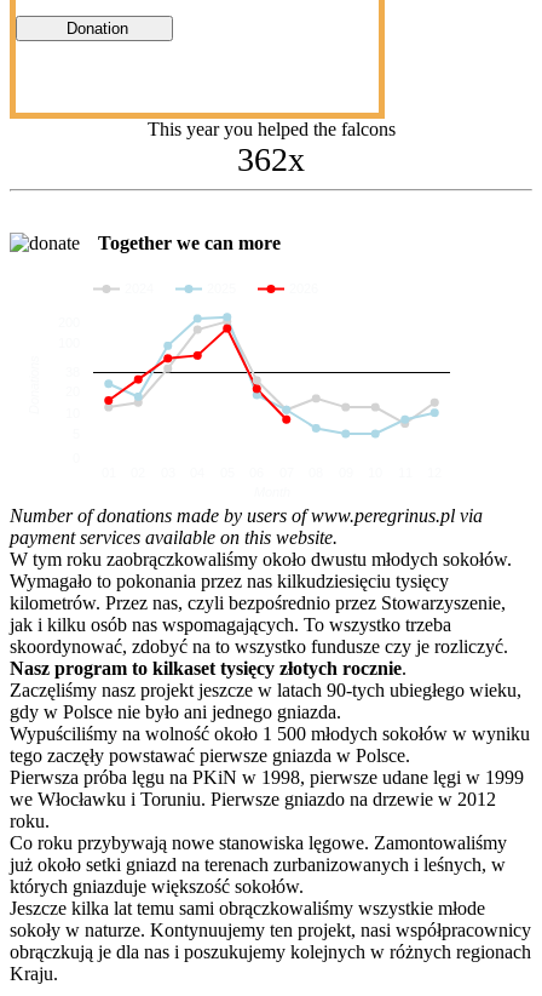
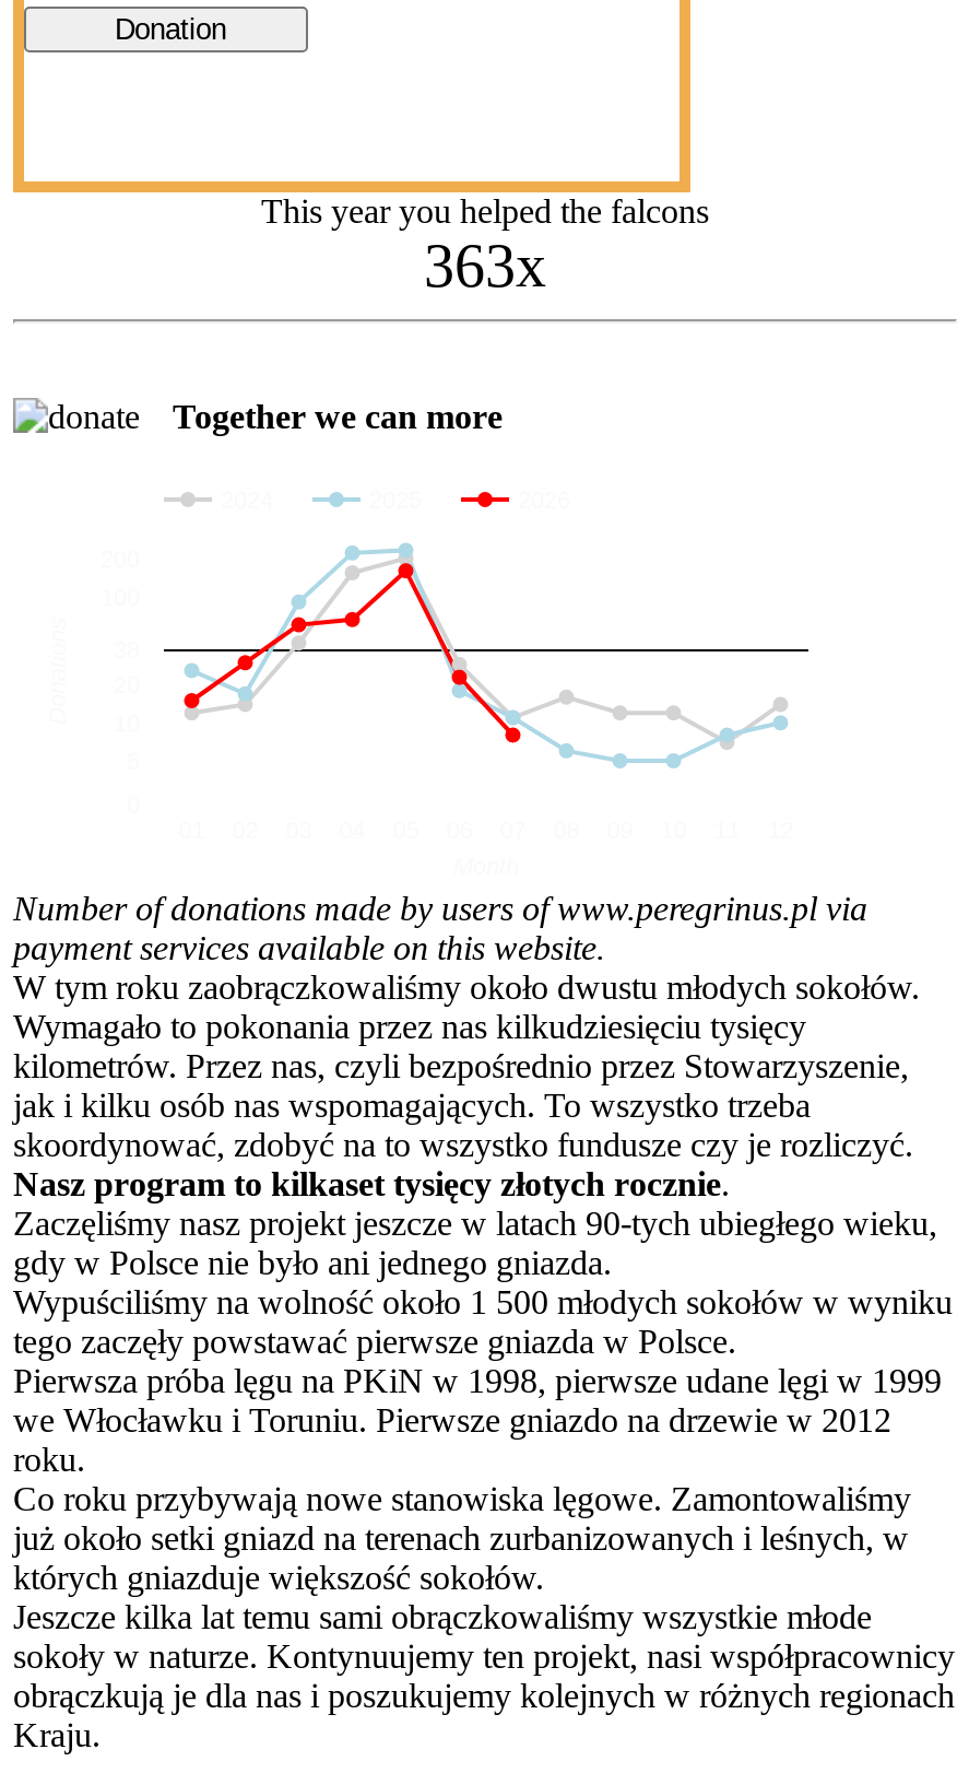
- 362x
+ 363x
